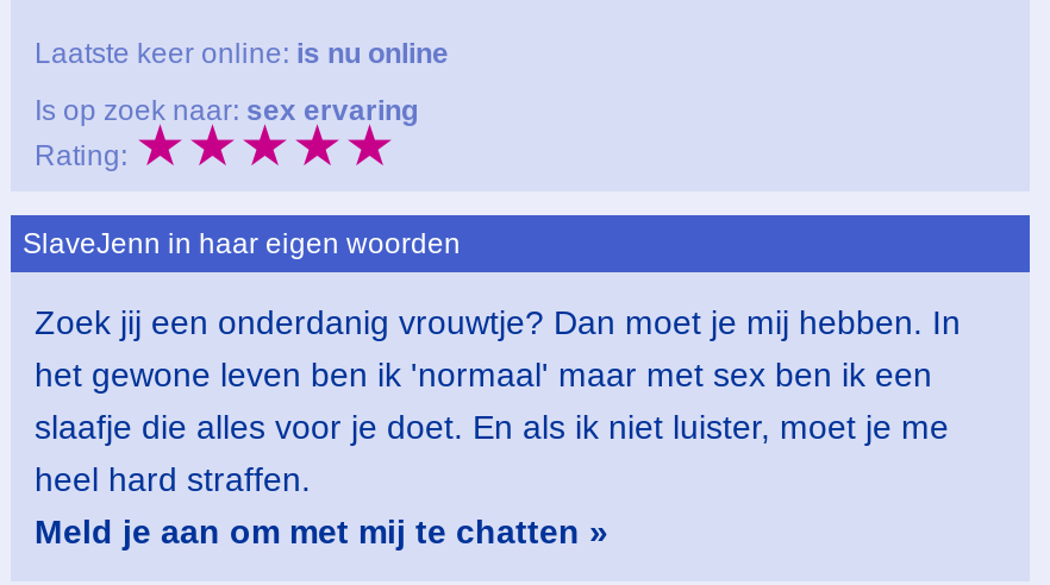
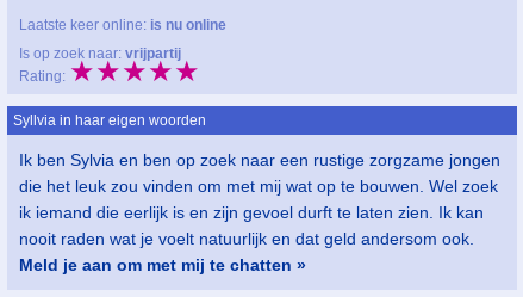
- Is op zoek naar: sex ervaring
+ Is op zoek naar: vrijpartij

- SlaveJenn in haar eigen woorden
+ Syllvia in haar eigen woorden

- Zoek jij een onderdanig vrouwtje? Dan moet je mij hebben. In
- het gewone leven ben ik 'normaal' maar met sex ben ik een
- slaafje die alles voor je doet. En als ik niet luister, moet je me
- heel hard straffen.
+ Ik ben Sylvia en ben op zoek naar een rustige zorgzame jongen
+ die het leuk zou vinden om met mij wat op te bouwen. Wel zoek
+ ik iemand die eerlijk is en zijn gevoel durft te laten zien. Ik kan
+ nooit raden wat je voelt natuurlijk en dat geld andersom ook.
